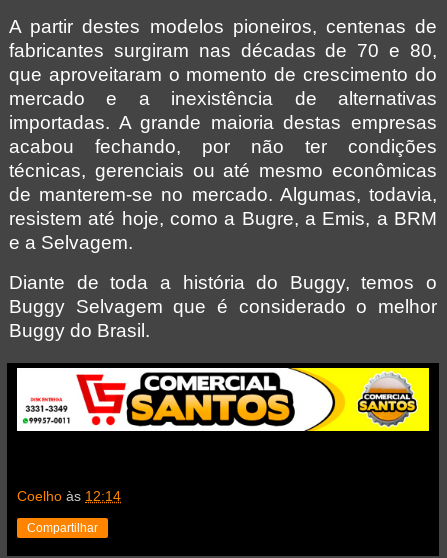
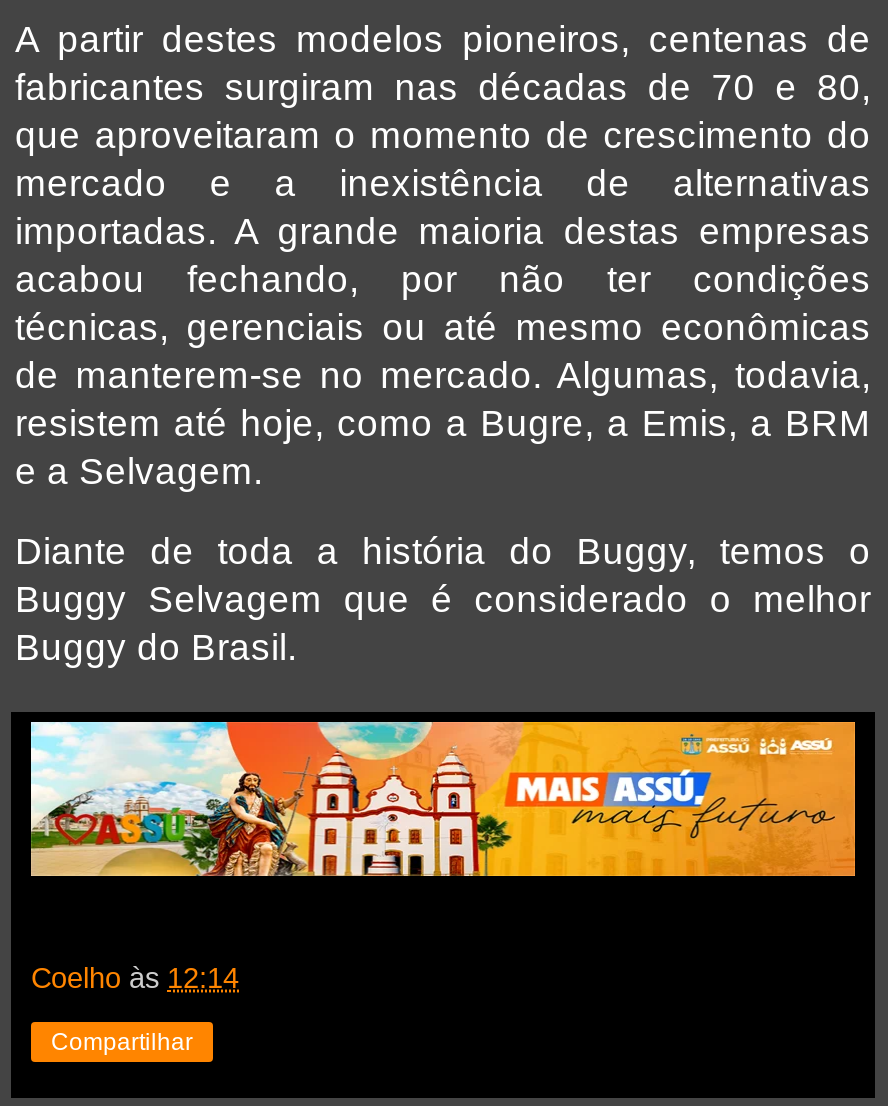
- [image]
+ [image]
